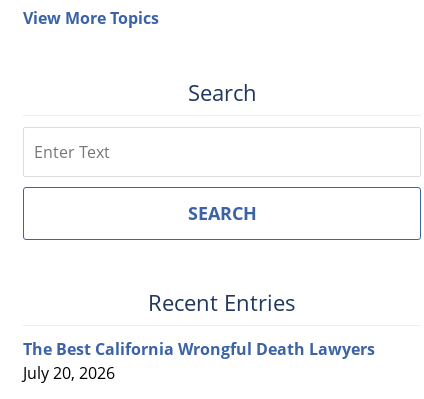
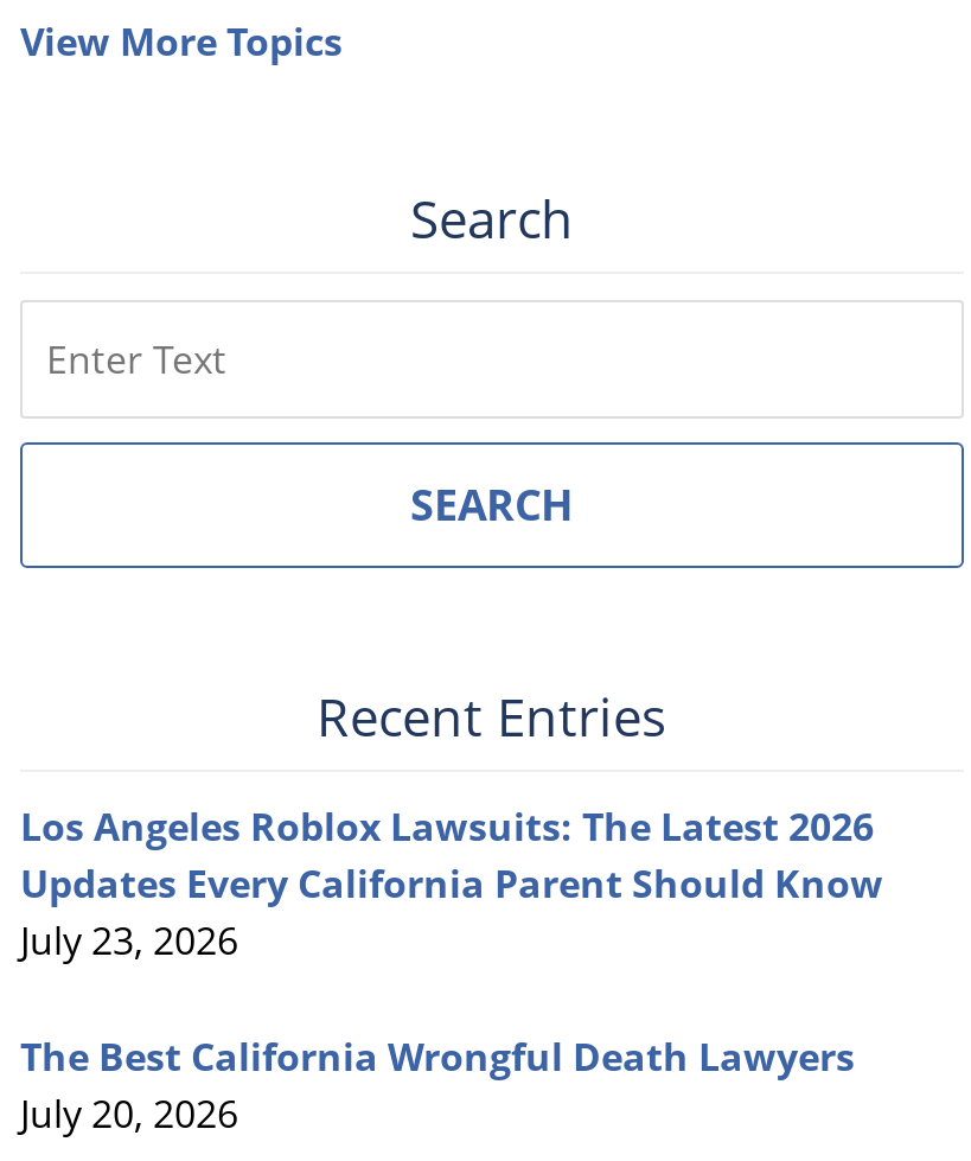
+ Los Angeles Roblox Lawsuits: The Latest 2026
+ Updates Every California Parent Should Know
+ July 23, 2026
